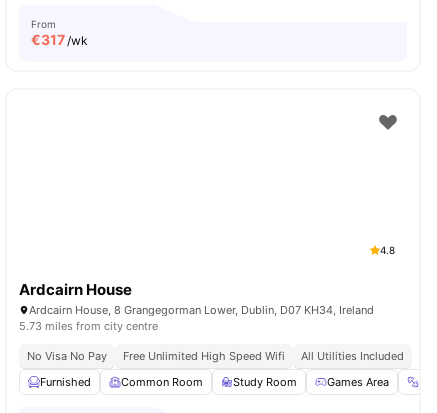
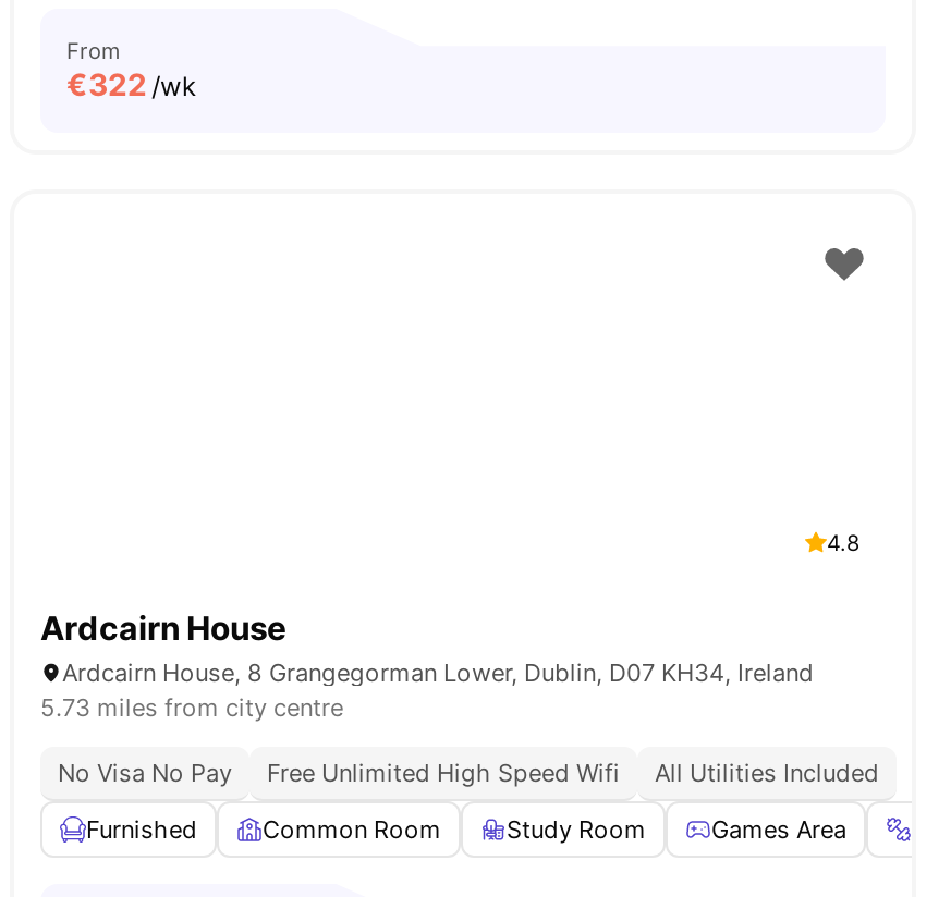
- €317 /wk
+ €322 /wk
